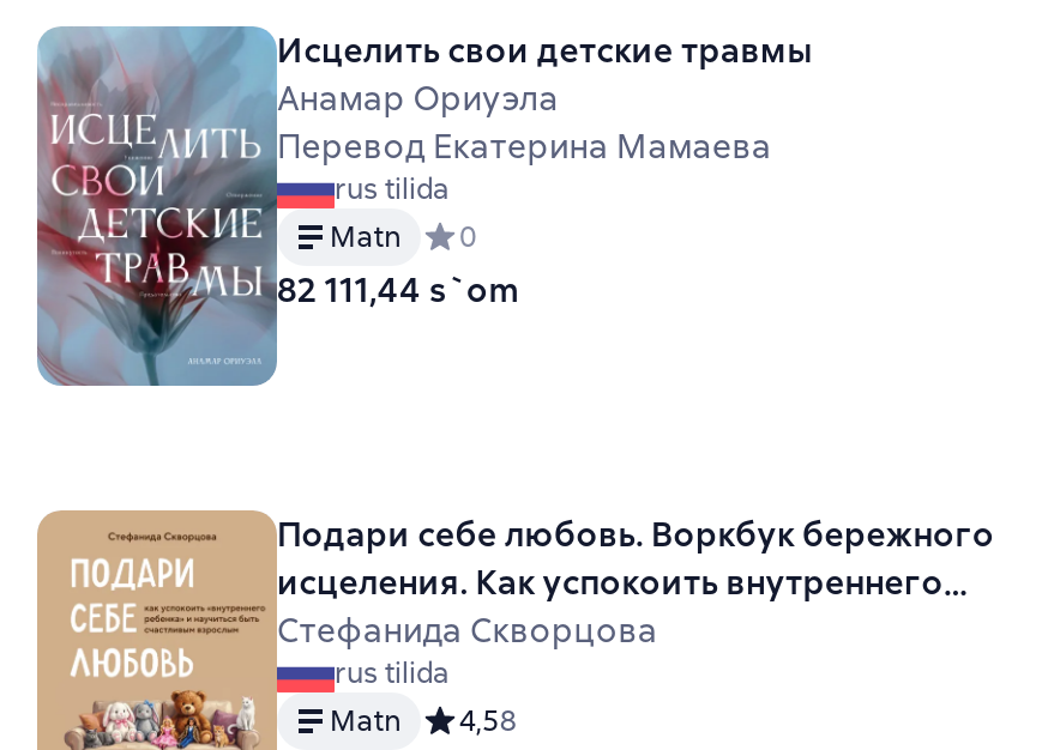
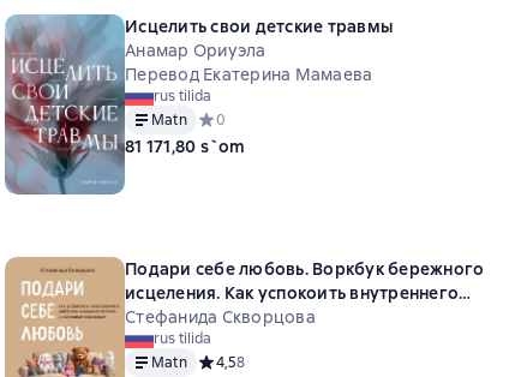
- 82 111,44 s`om
+ 81 171,80 s`om
